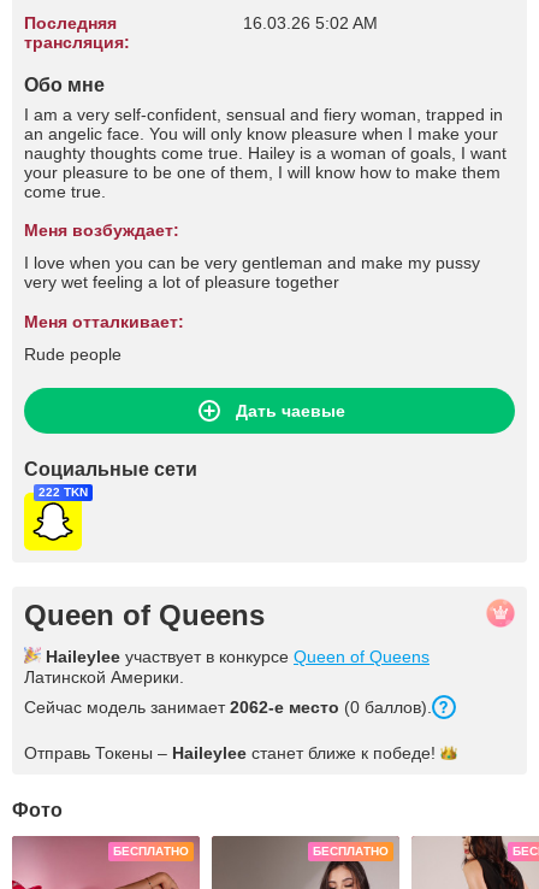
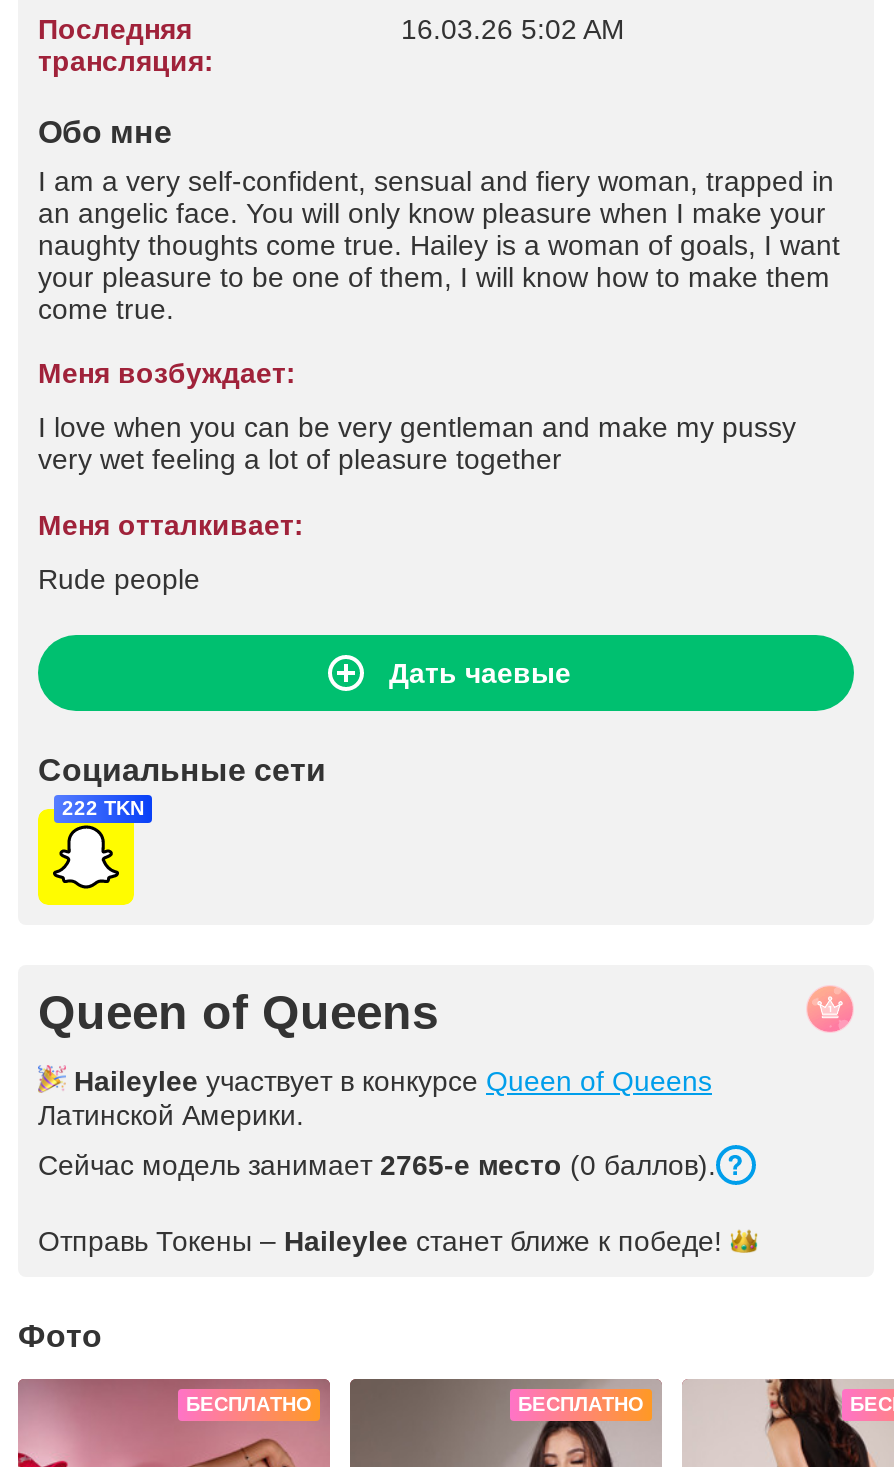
- Сейчас модель занимает 2062-е место (0 баллов).
+ Сейчас модель занимает 2765-е место (0 баллов).
